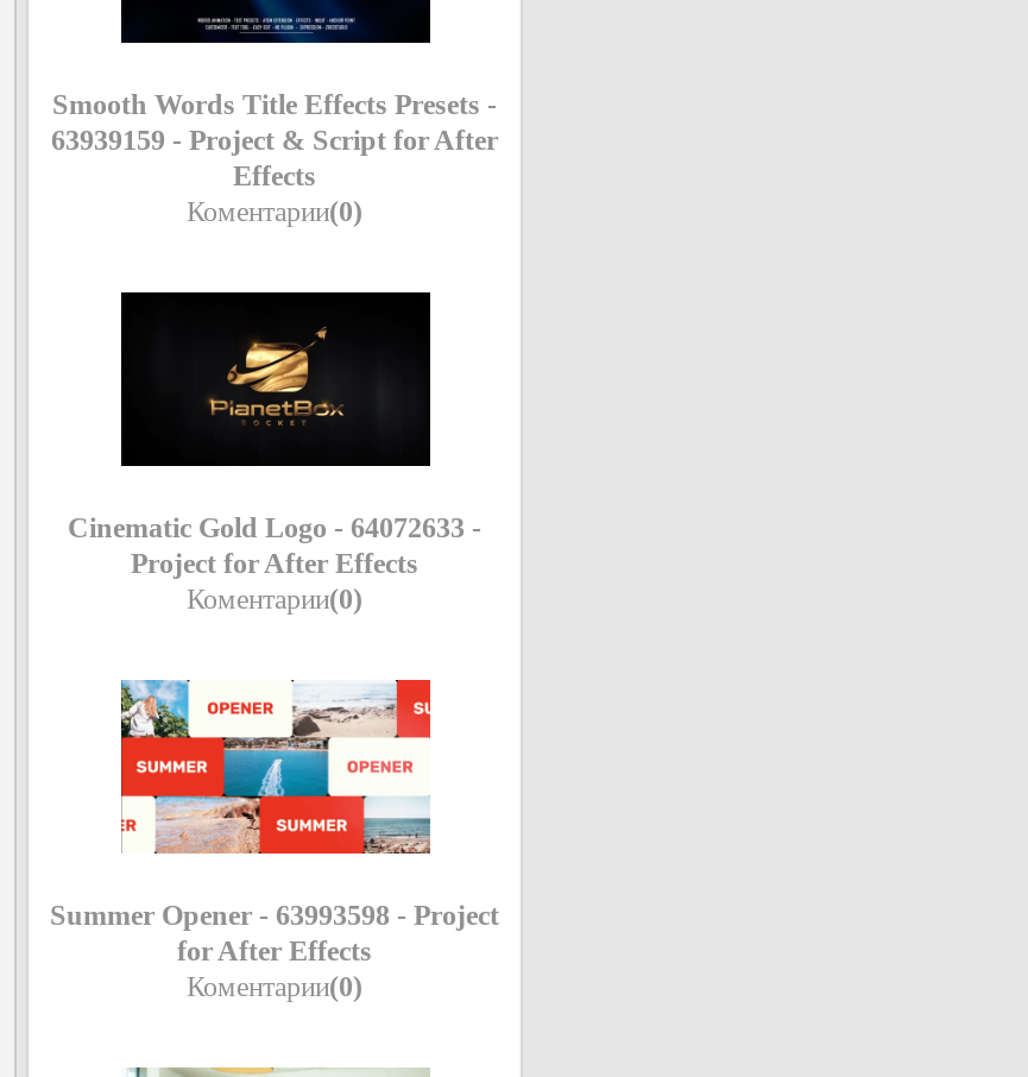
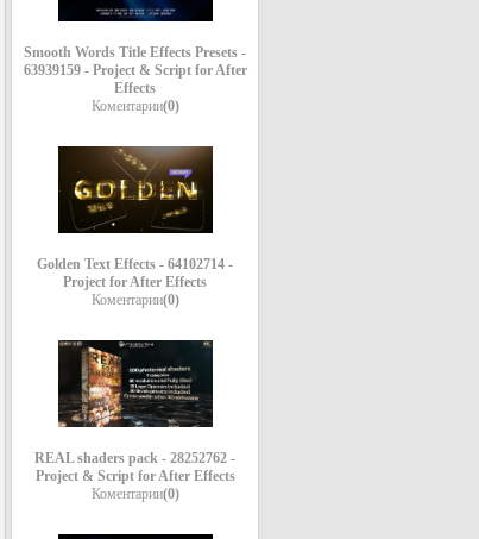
- [image]
- Cinematic Gold Logo - 64072633 -
+ [image]
+ Golden Text Effects - 64102714 -

- [image]
- Summer Opener - 63993598 - Project
- for After Effects
+ [image]
+ REAL shaders pack - 28252762 -
+ Project & Script for After Effects
